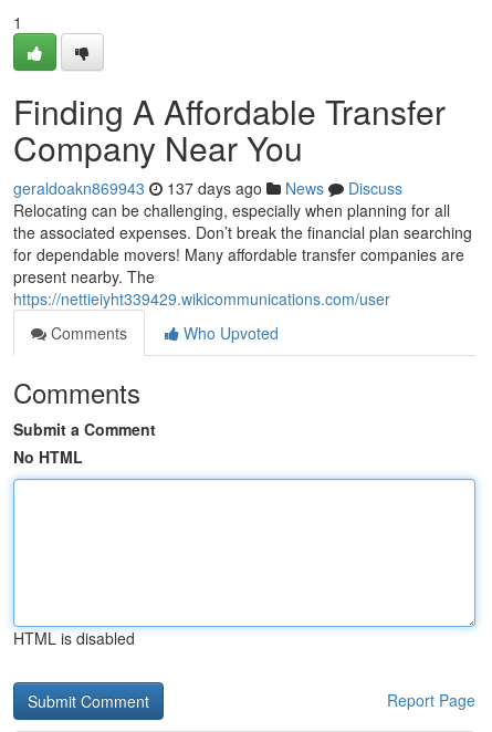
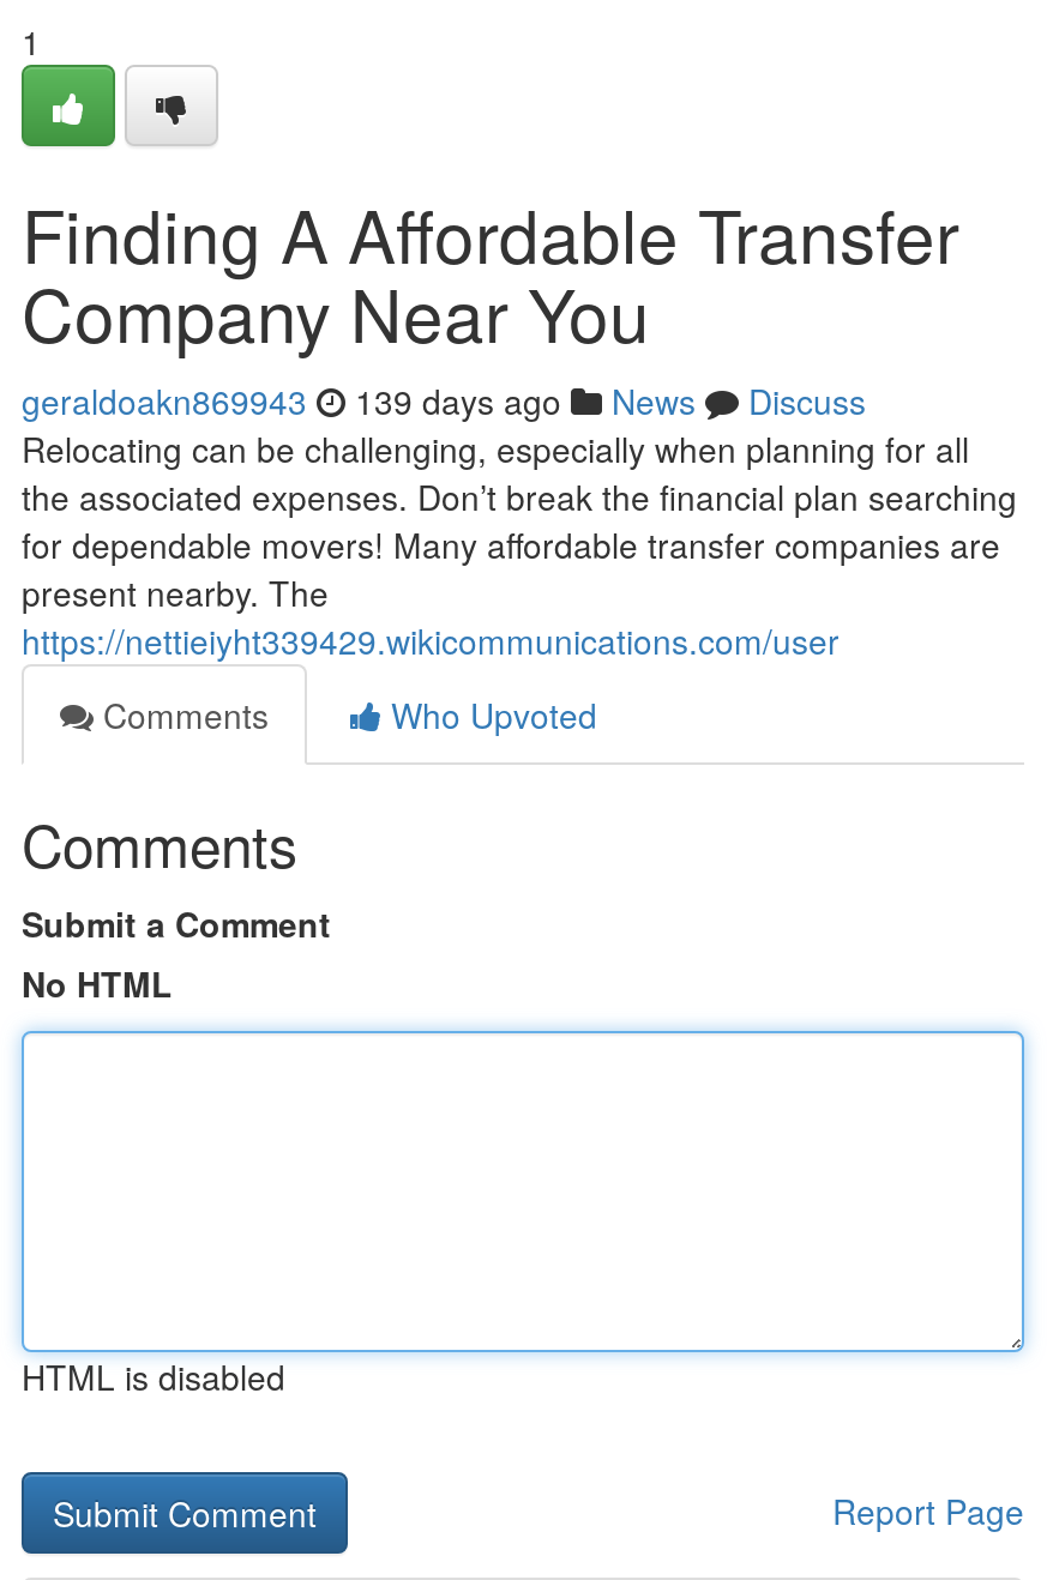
- geraldoakn869943 137 days ago News Discuss
+ geraldoakn869943 139 days ago News Discuss
